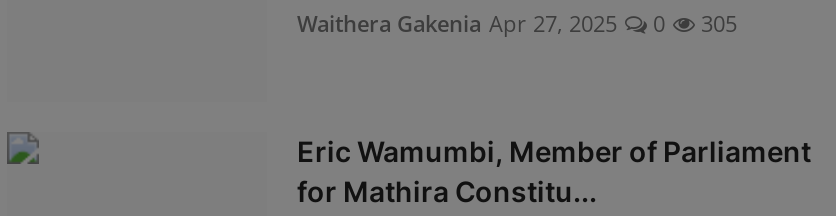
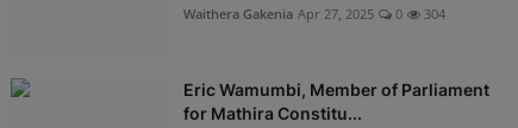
- Waithera Gakenia Apr 27, 2025 0 305
+ Waithera Gakenia Apr 27, 2025 0 304
